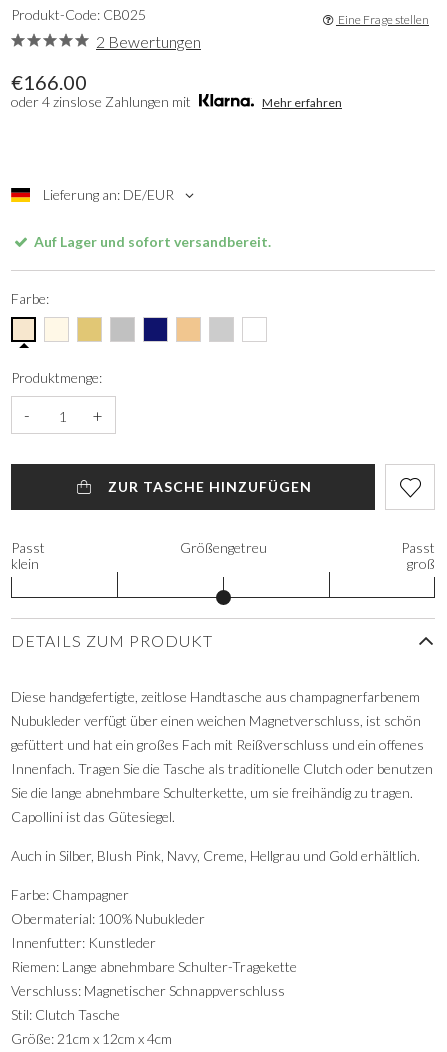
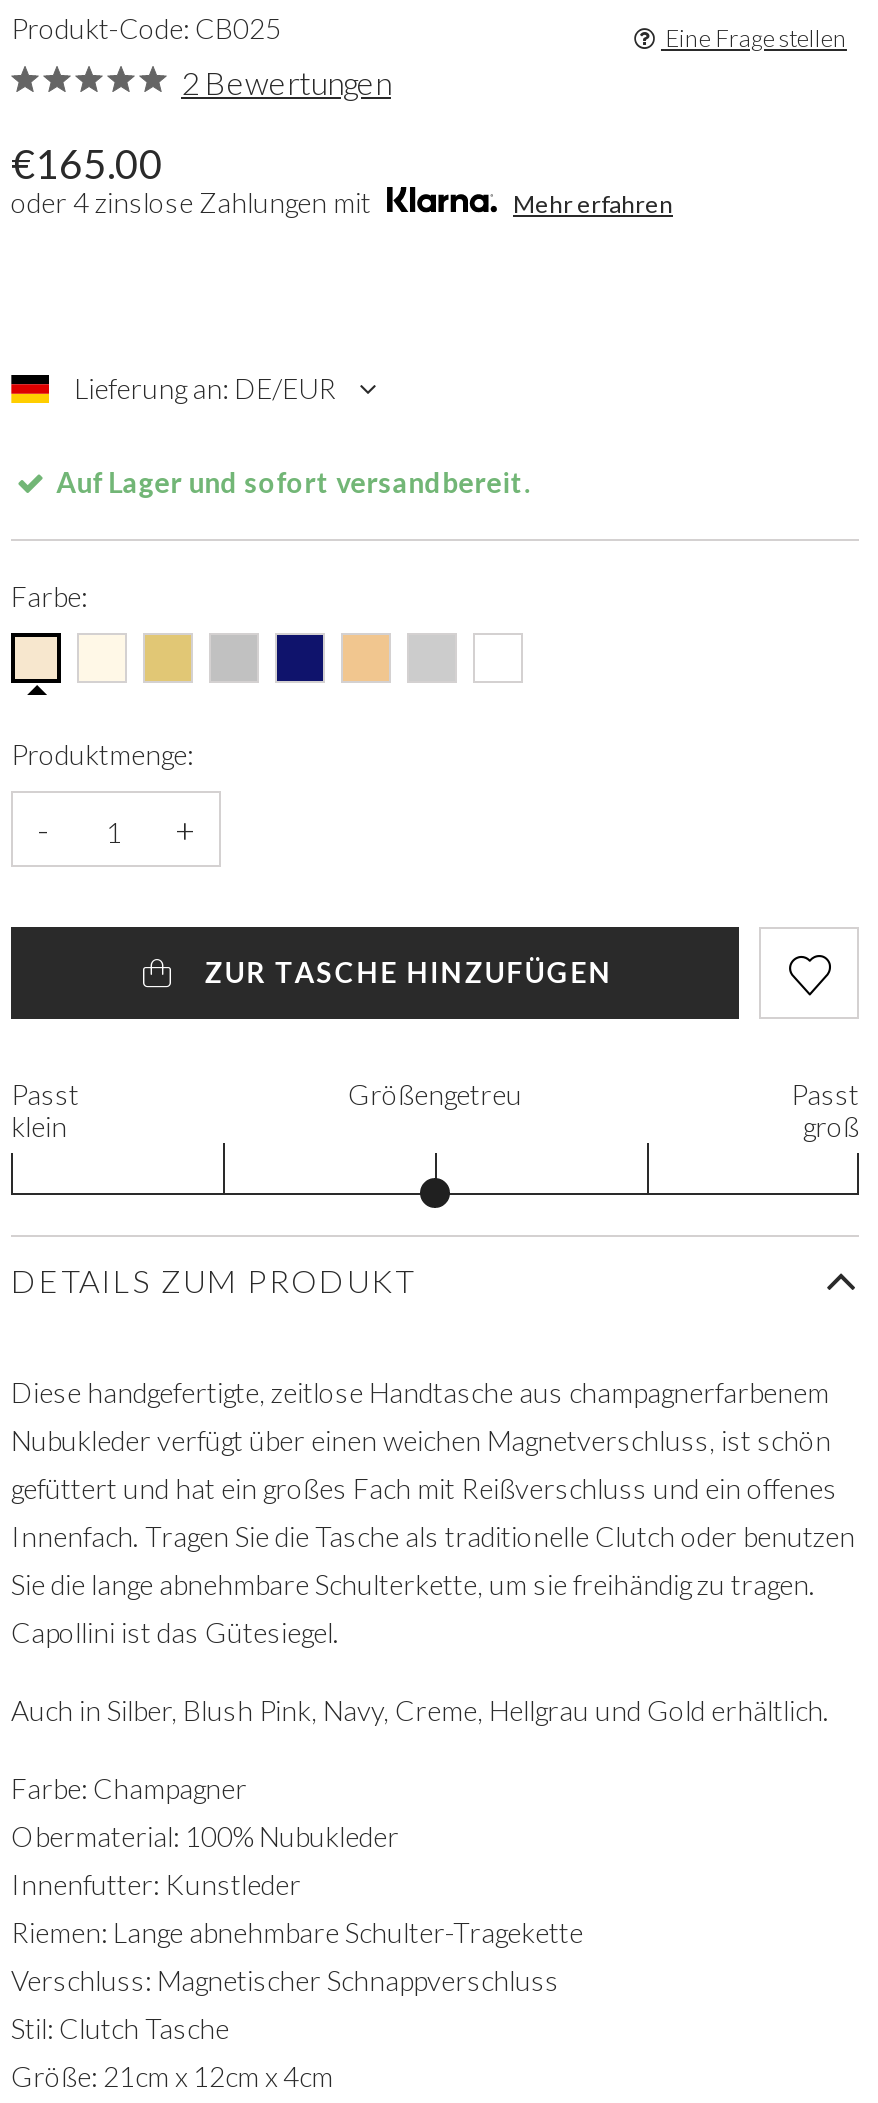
- €166.00
+ €165.00
